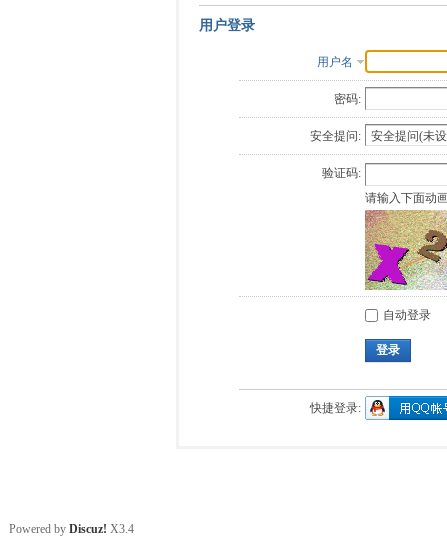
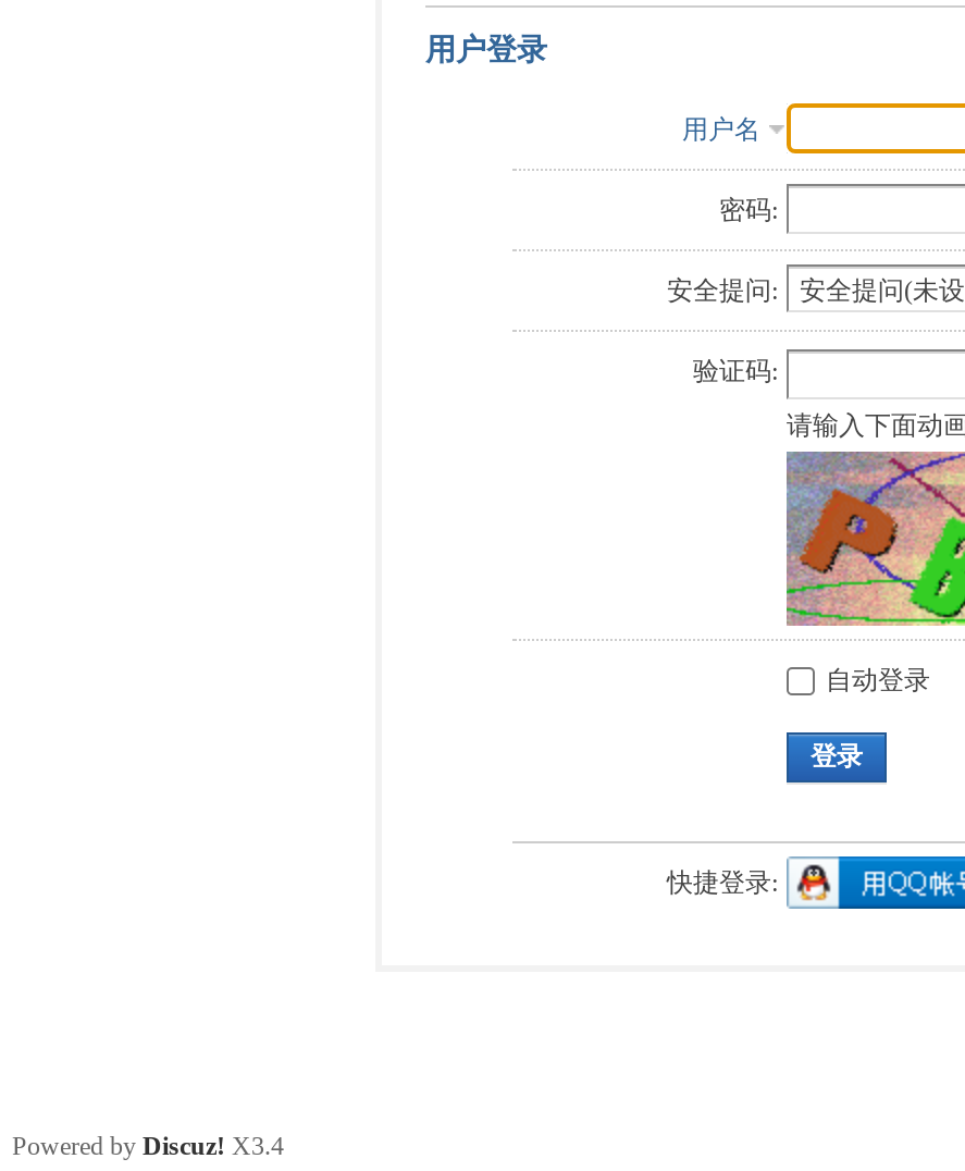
- [image]
+ [image]
